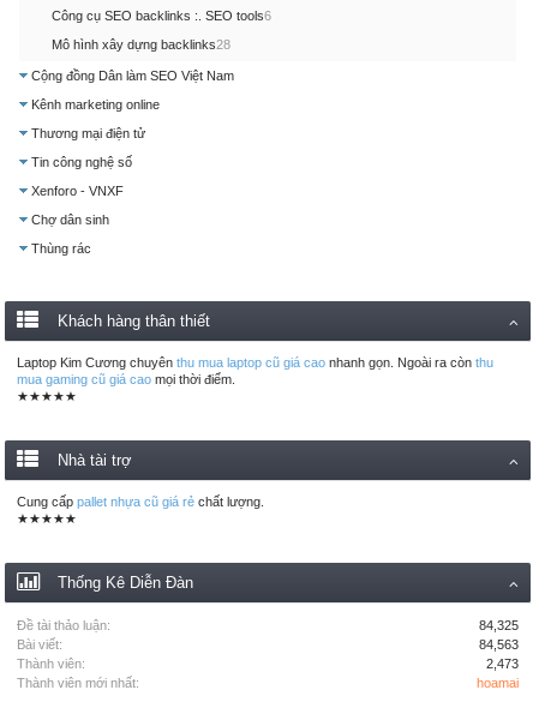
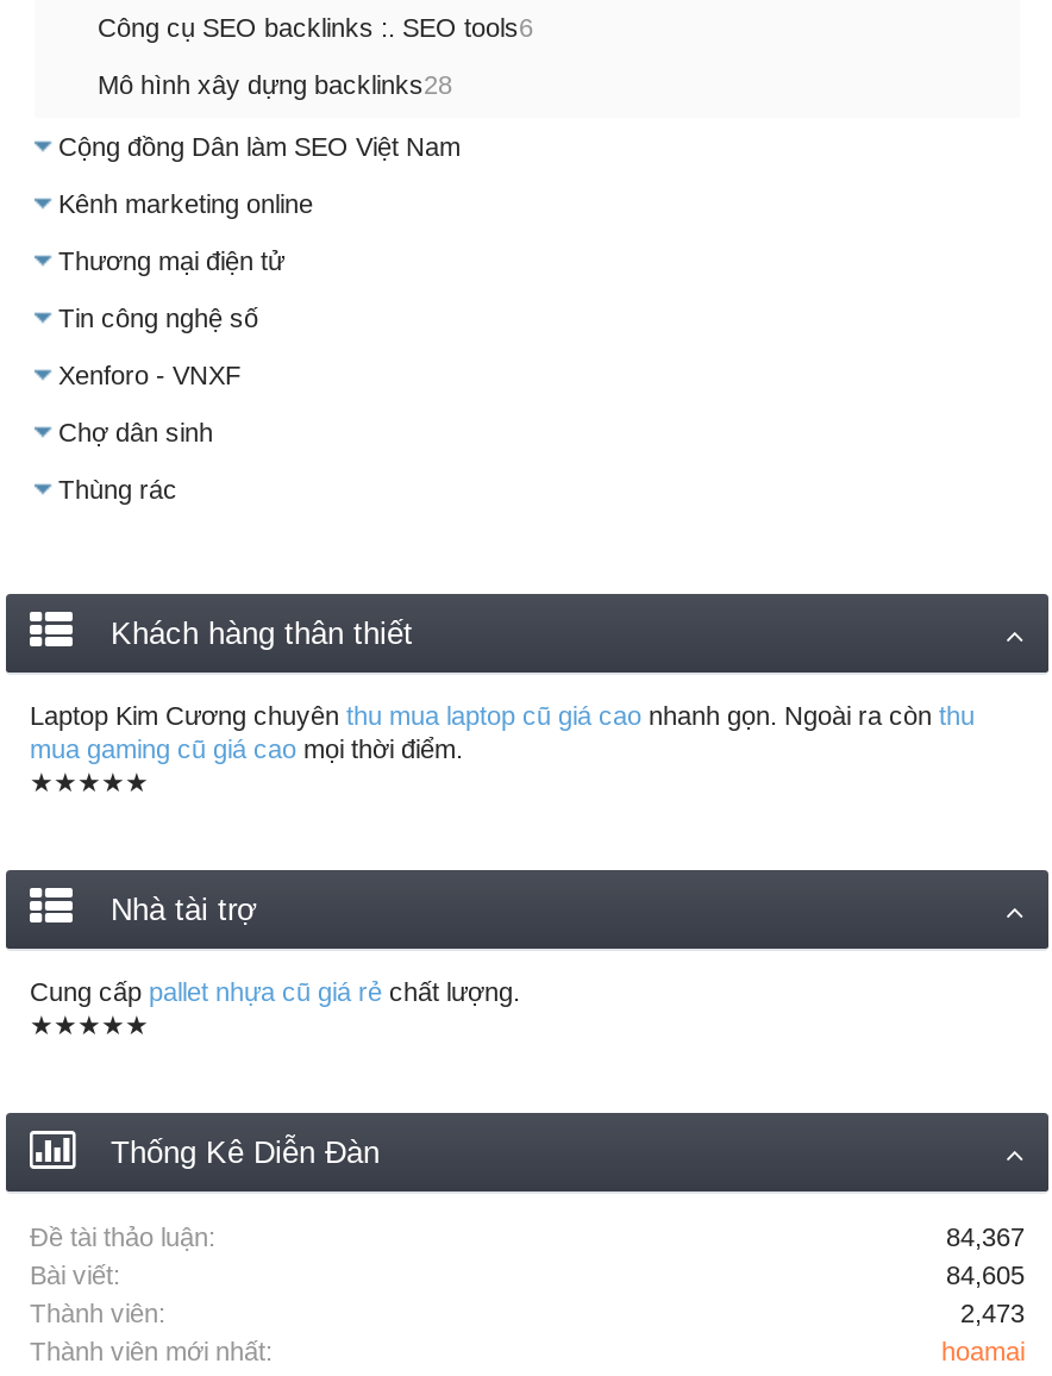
- 84,325
+ 84,367

- 84,563
+ 84,605
